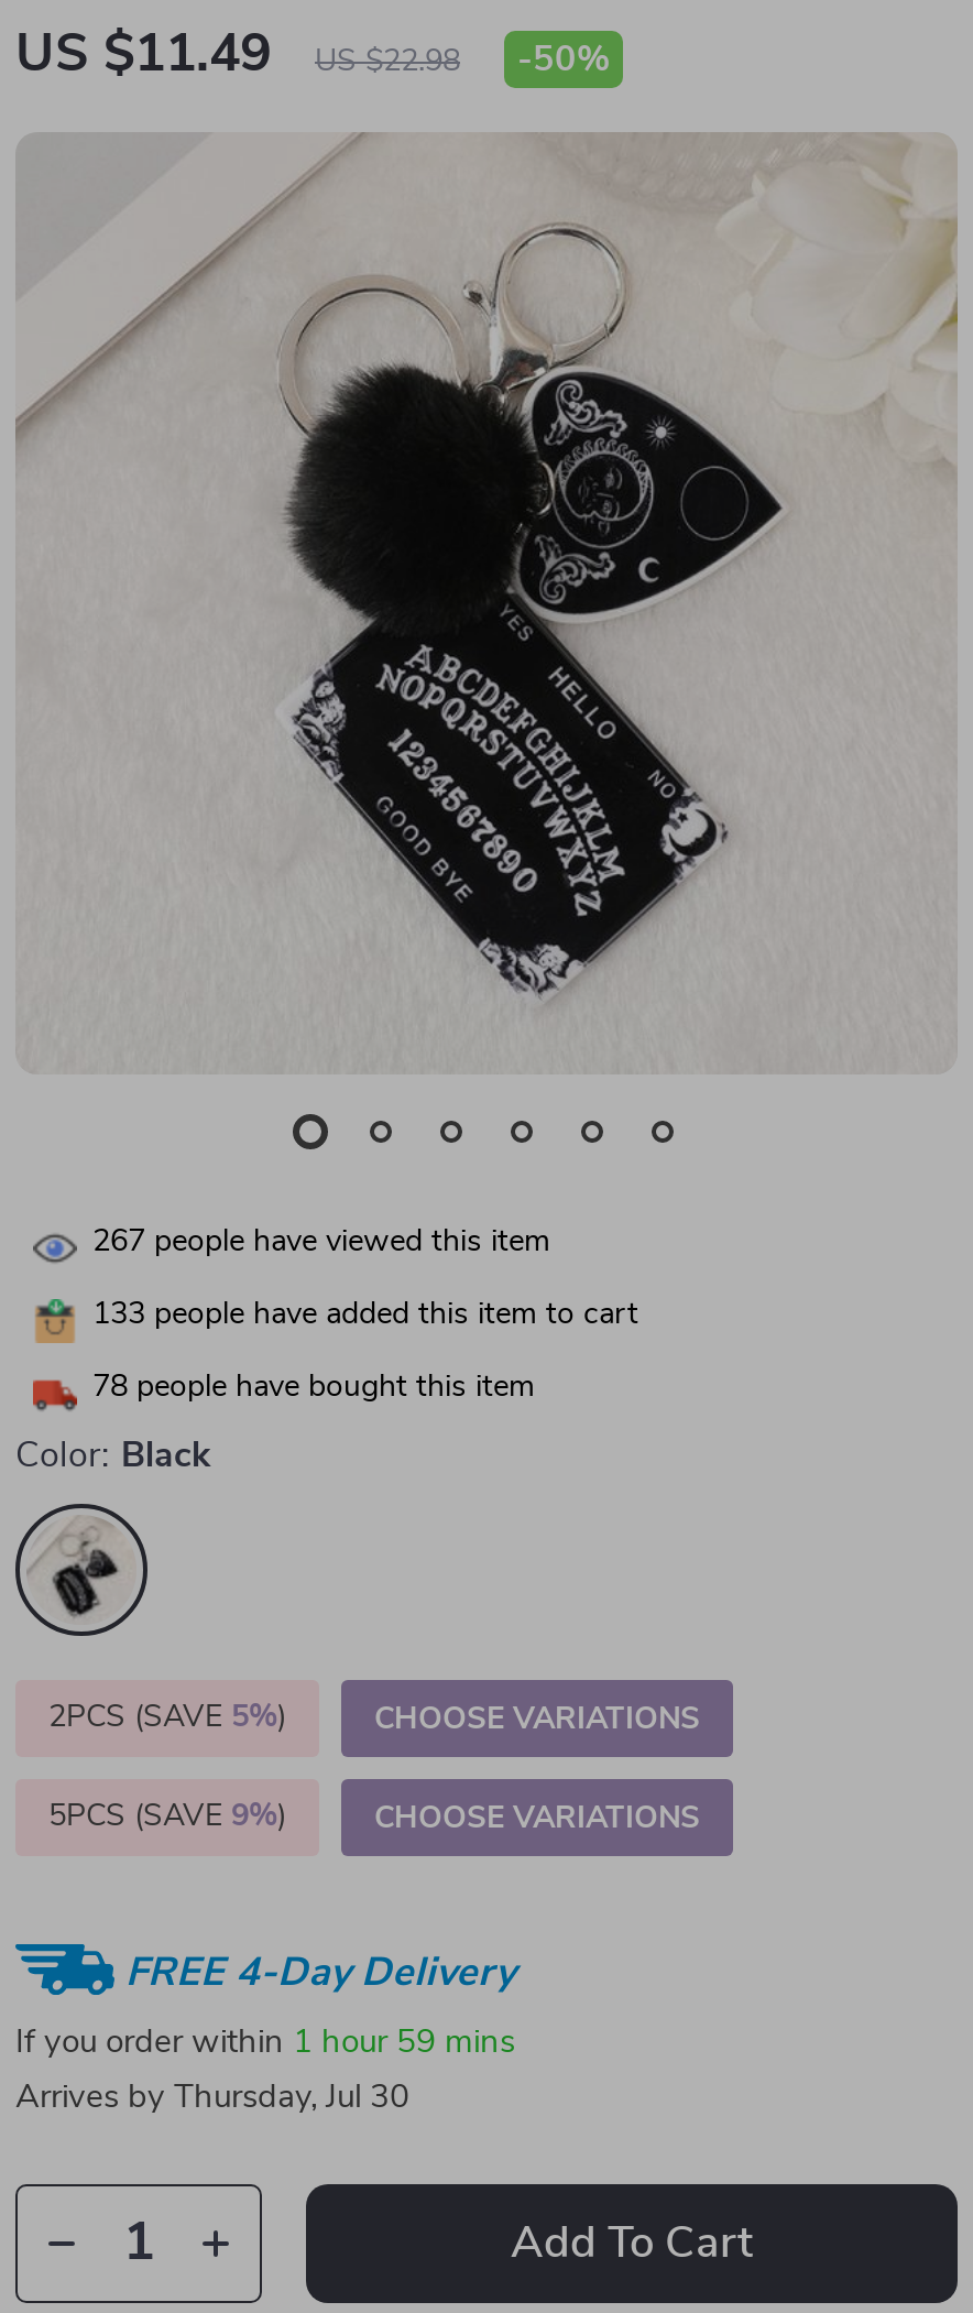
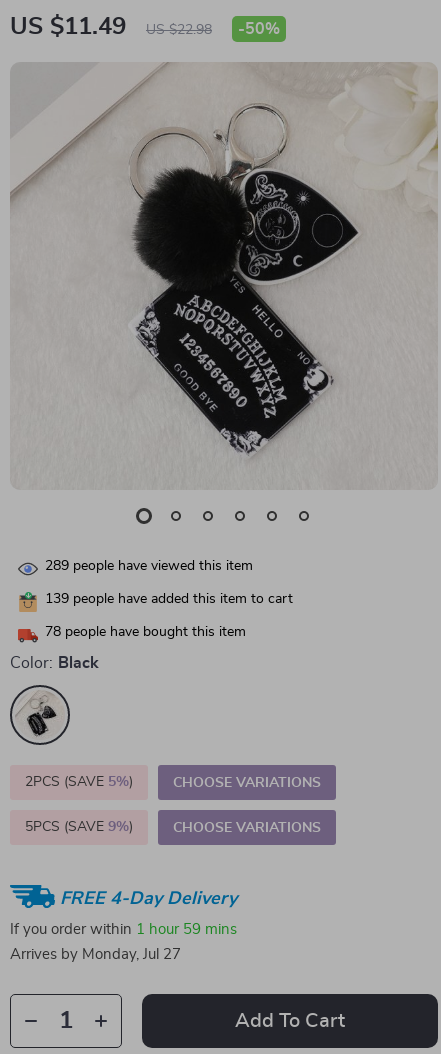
- 267 people have viewed this item
+ 289 people have viewed this item

- 133 people have added this item to cart
+ 139 people have added this item to cart

- Arrives by Thursday, Jul 30
+ Arrives by Monday, Jul 27
